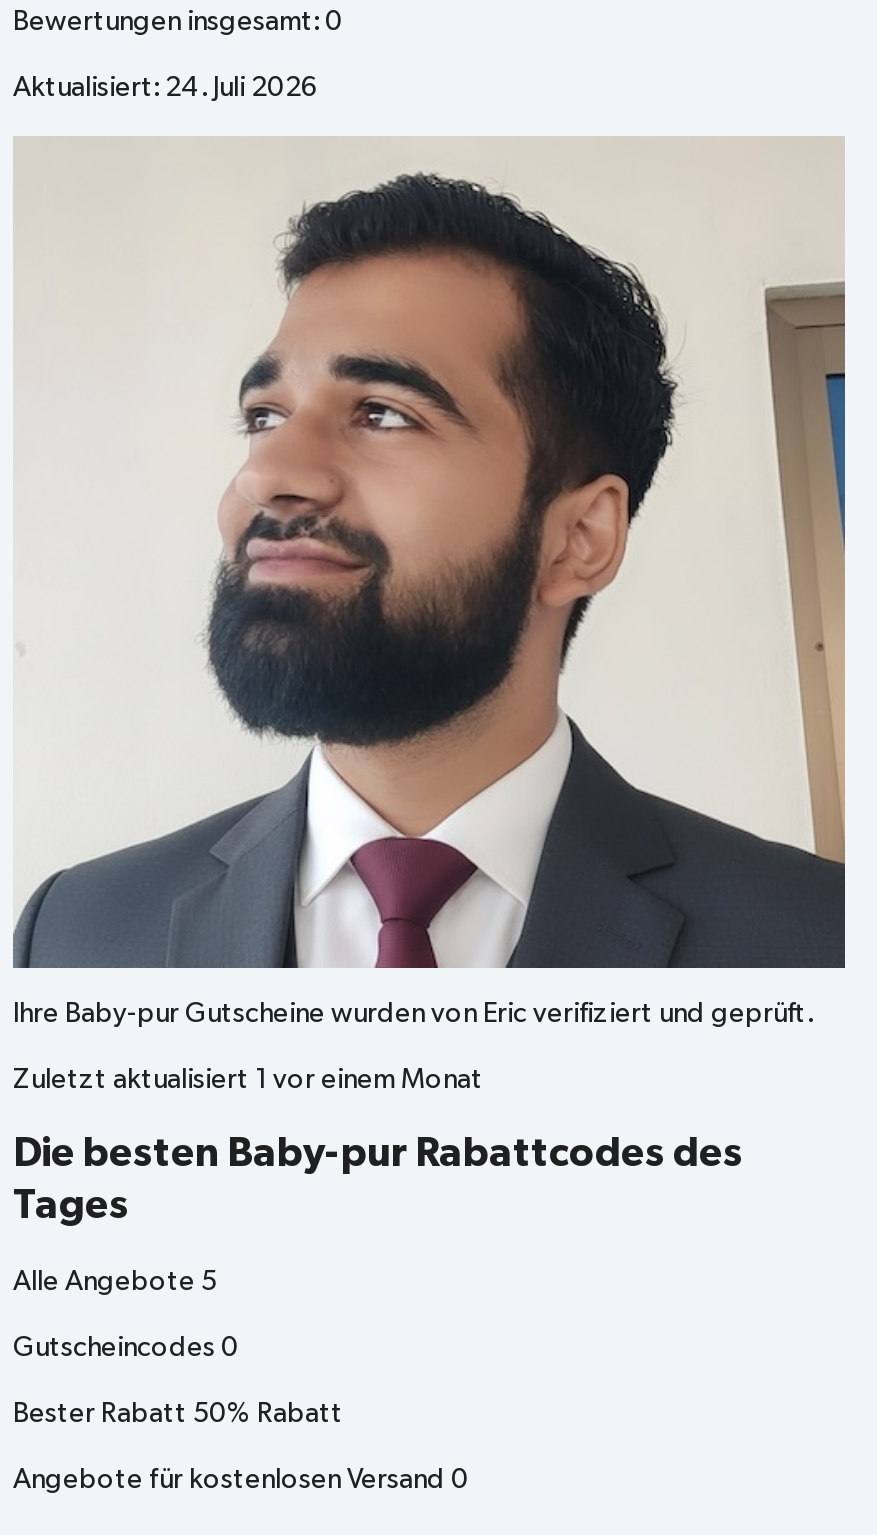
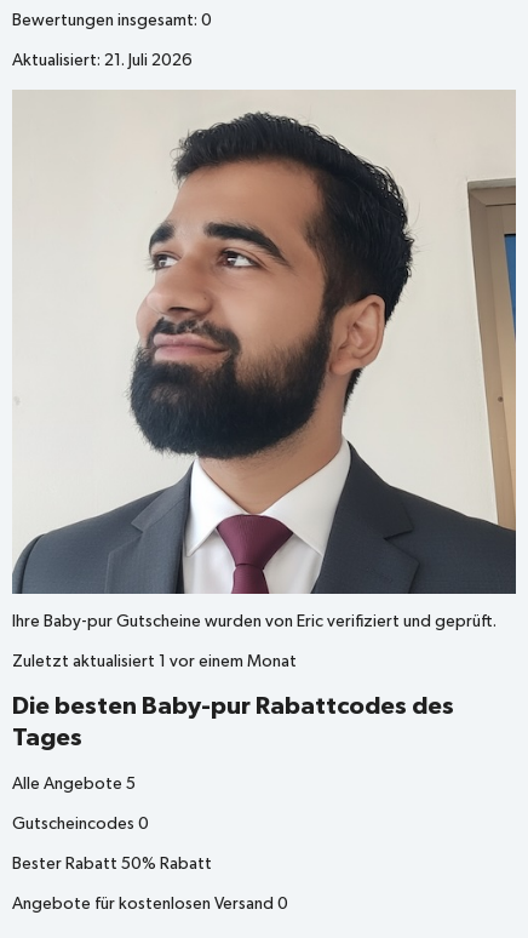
- Aktualisiert: 24. Juli 2026
+ Aktualisiert: 21. Juli 2026
